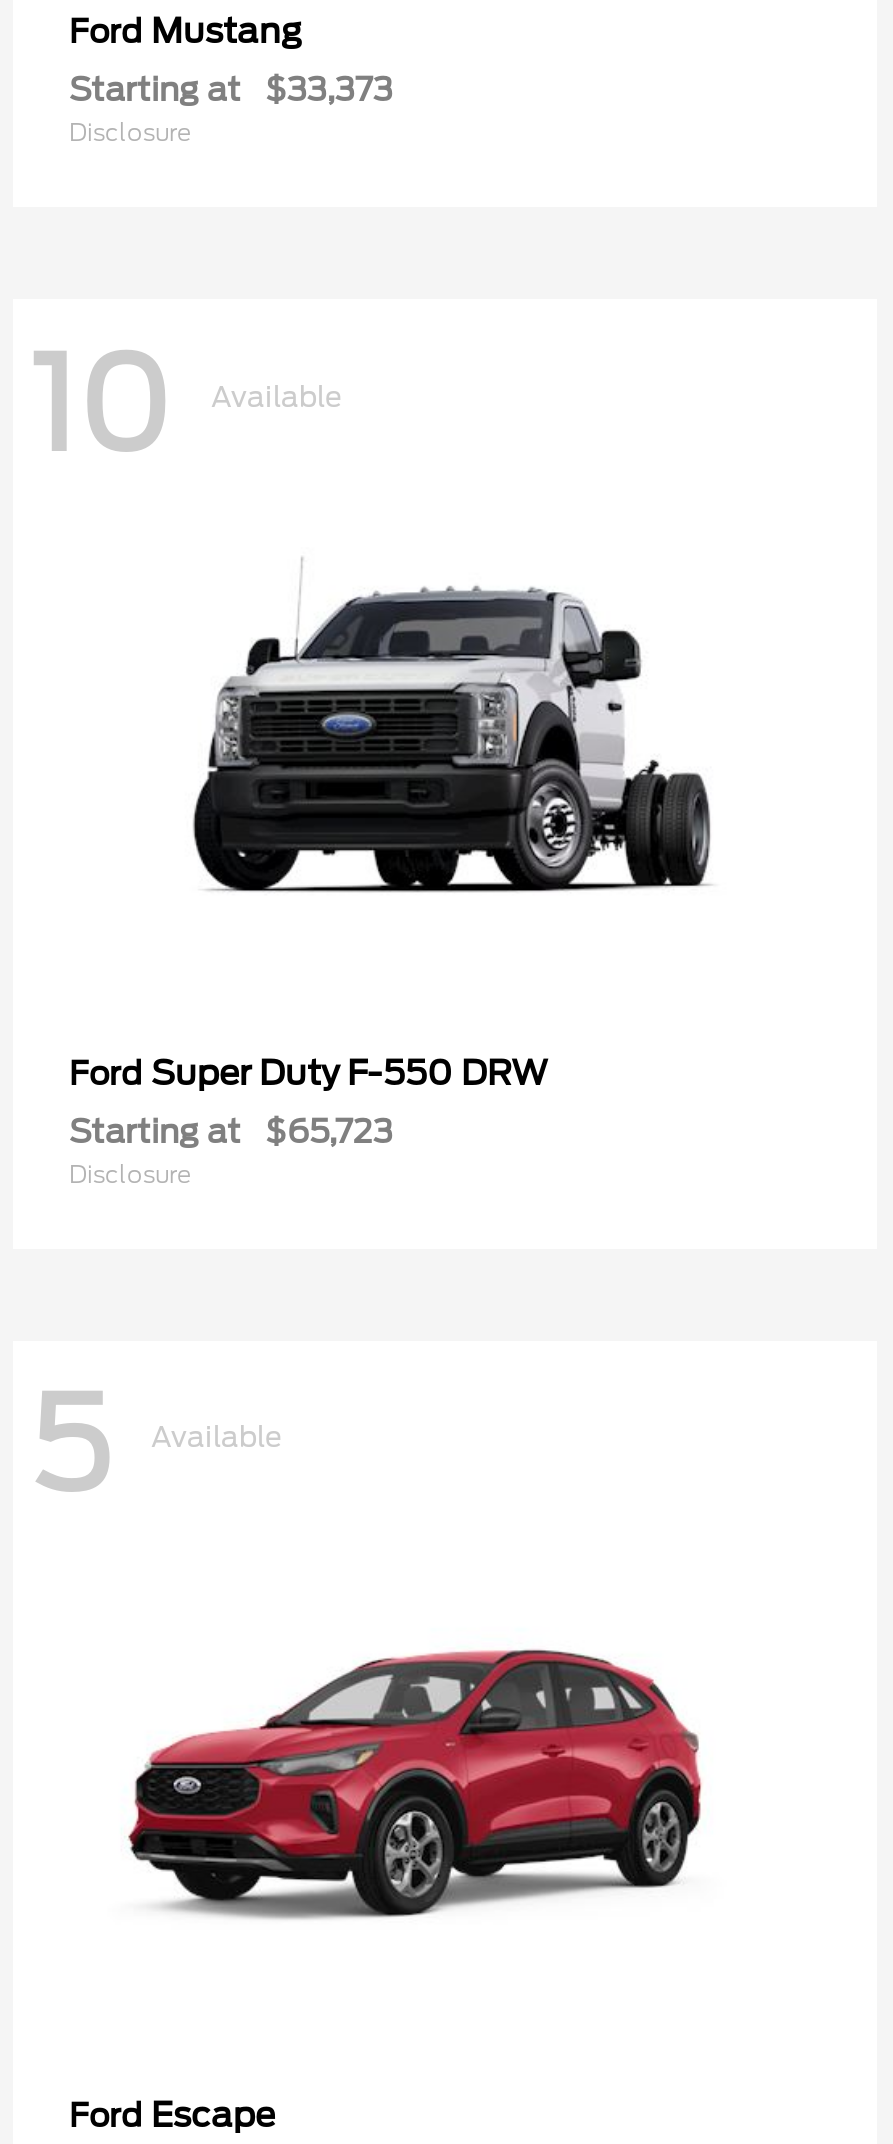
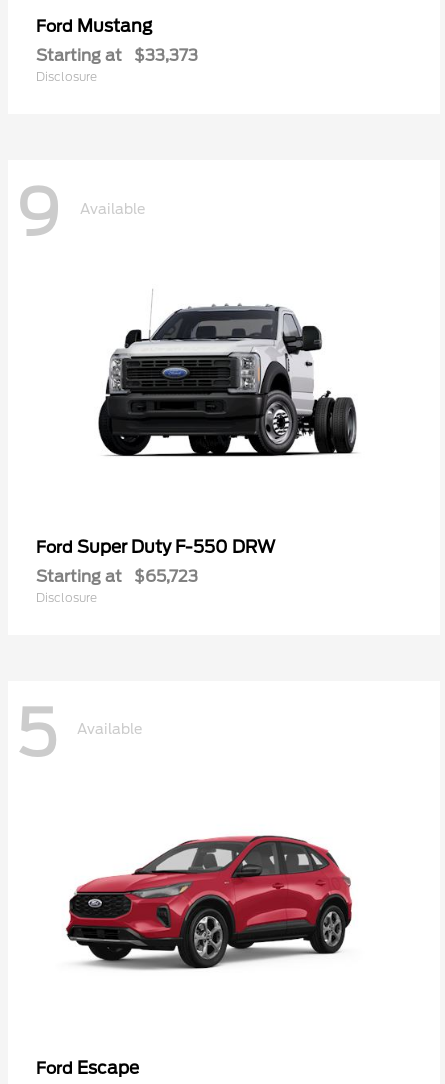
- 10 Available
+ 9 Available
